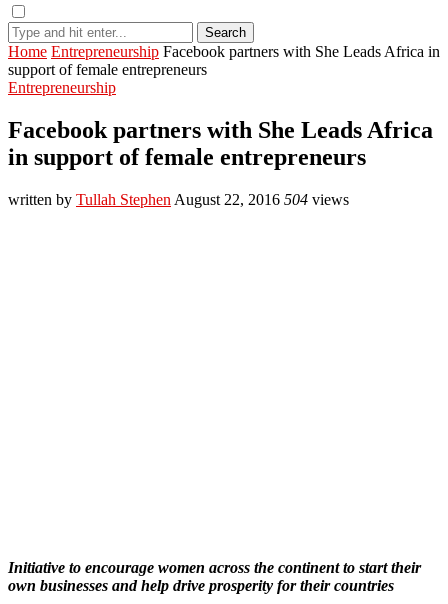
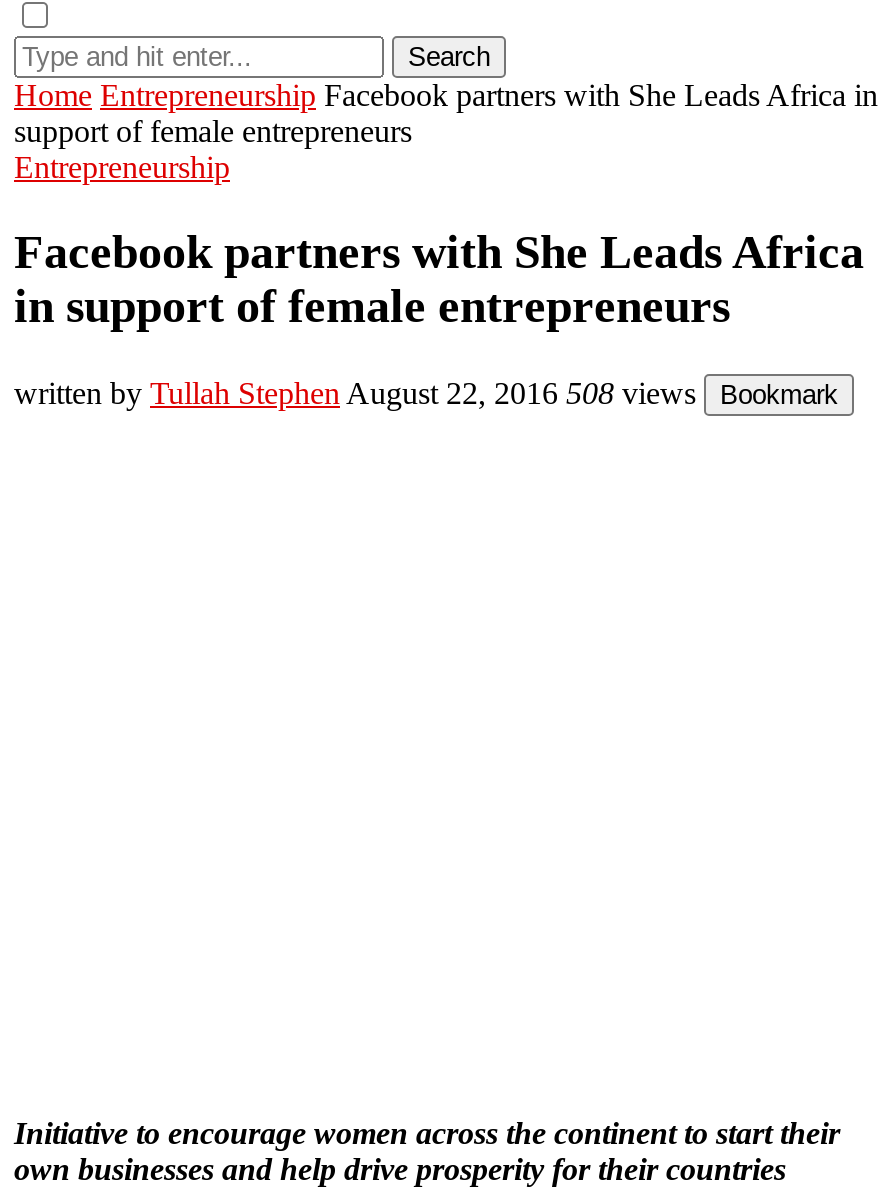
- written by Tullah Stephen August 22, 2016 504 views
+ written by Tullah Stephen August 22, 2016 508 views
+ Bookmark
